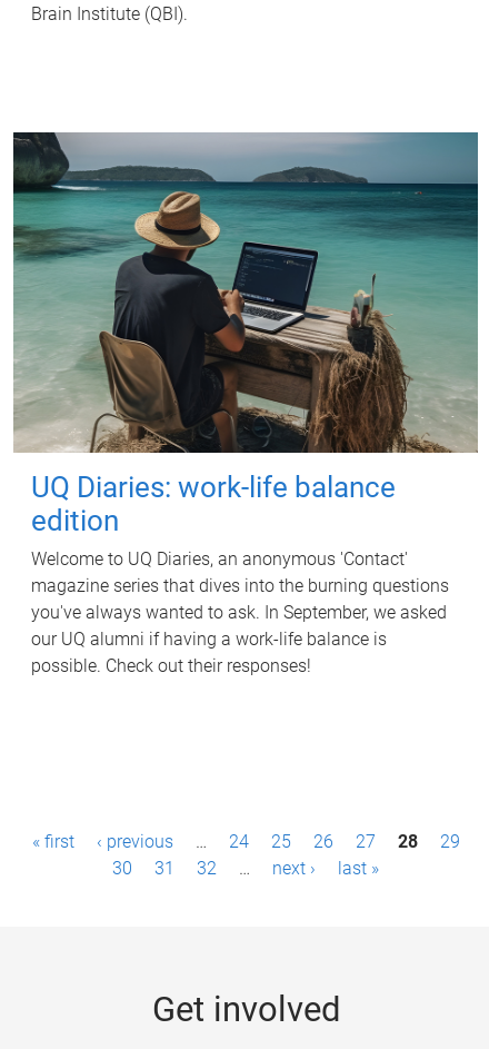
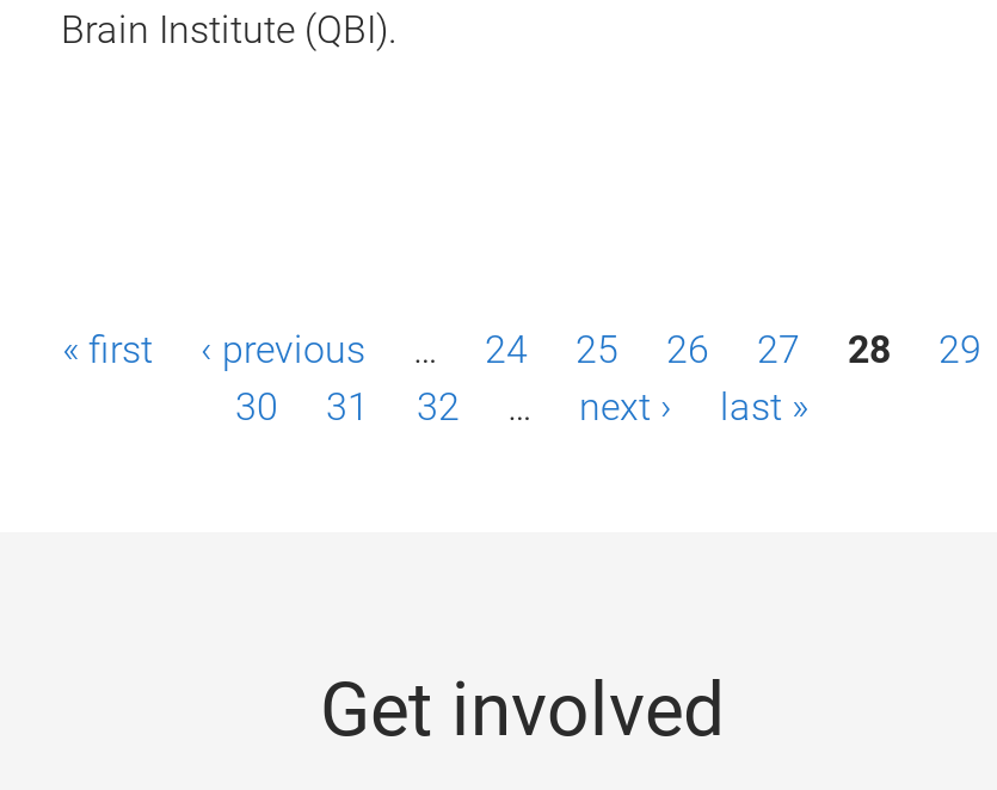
- [image]
- UQ Diaries: work-life balance
- edition
- Welcome to UQ Diaries, an anonymous 'Contact'
- magazine series that dives into the burning questions
- you've always wanted to ask. In September, we asked
- our UQ alumni if having a work-life balance is
- possible. Check out their responses!
